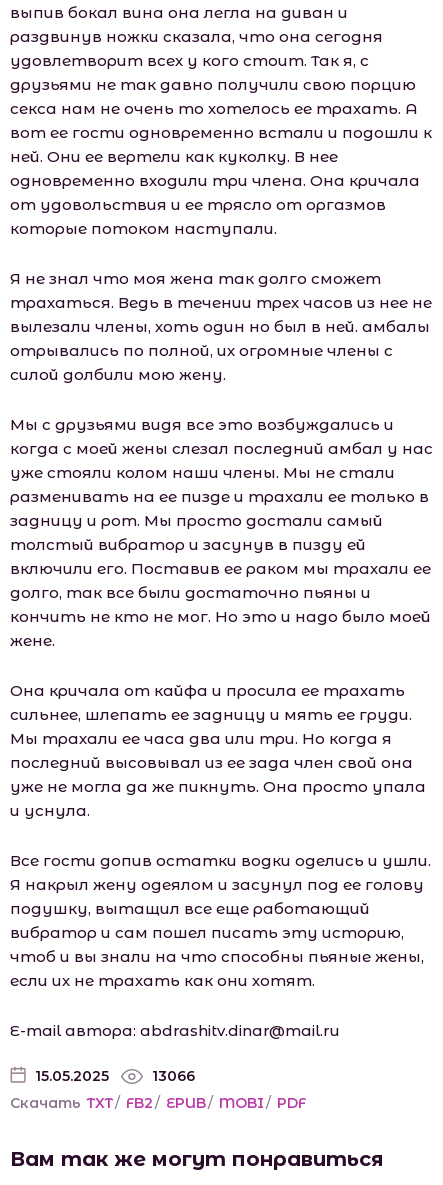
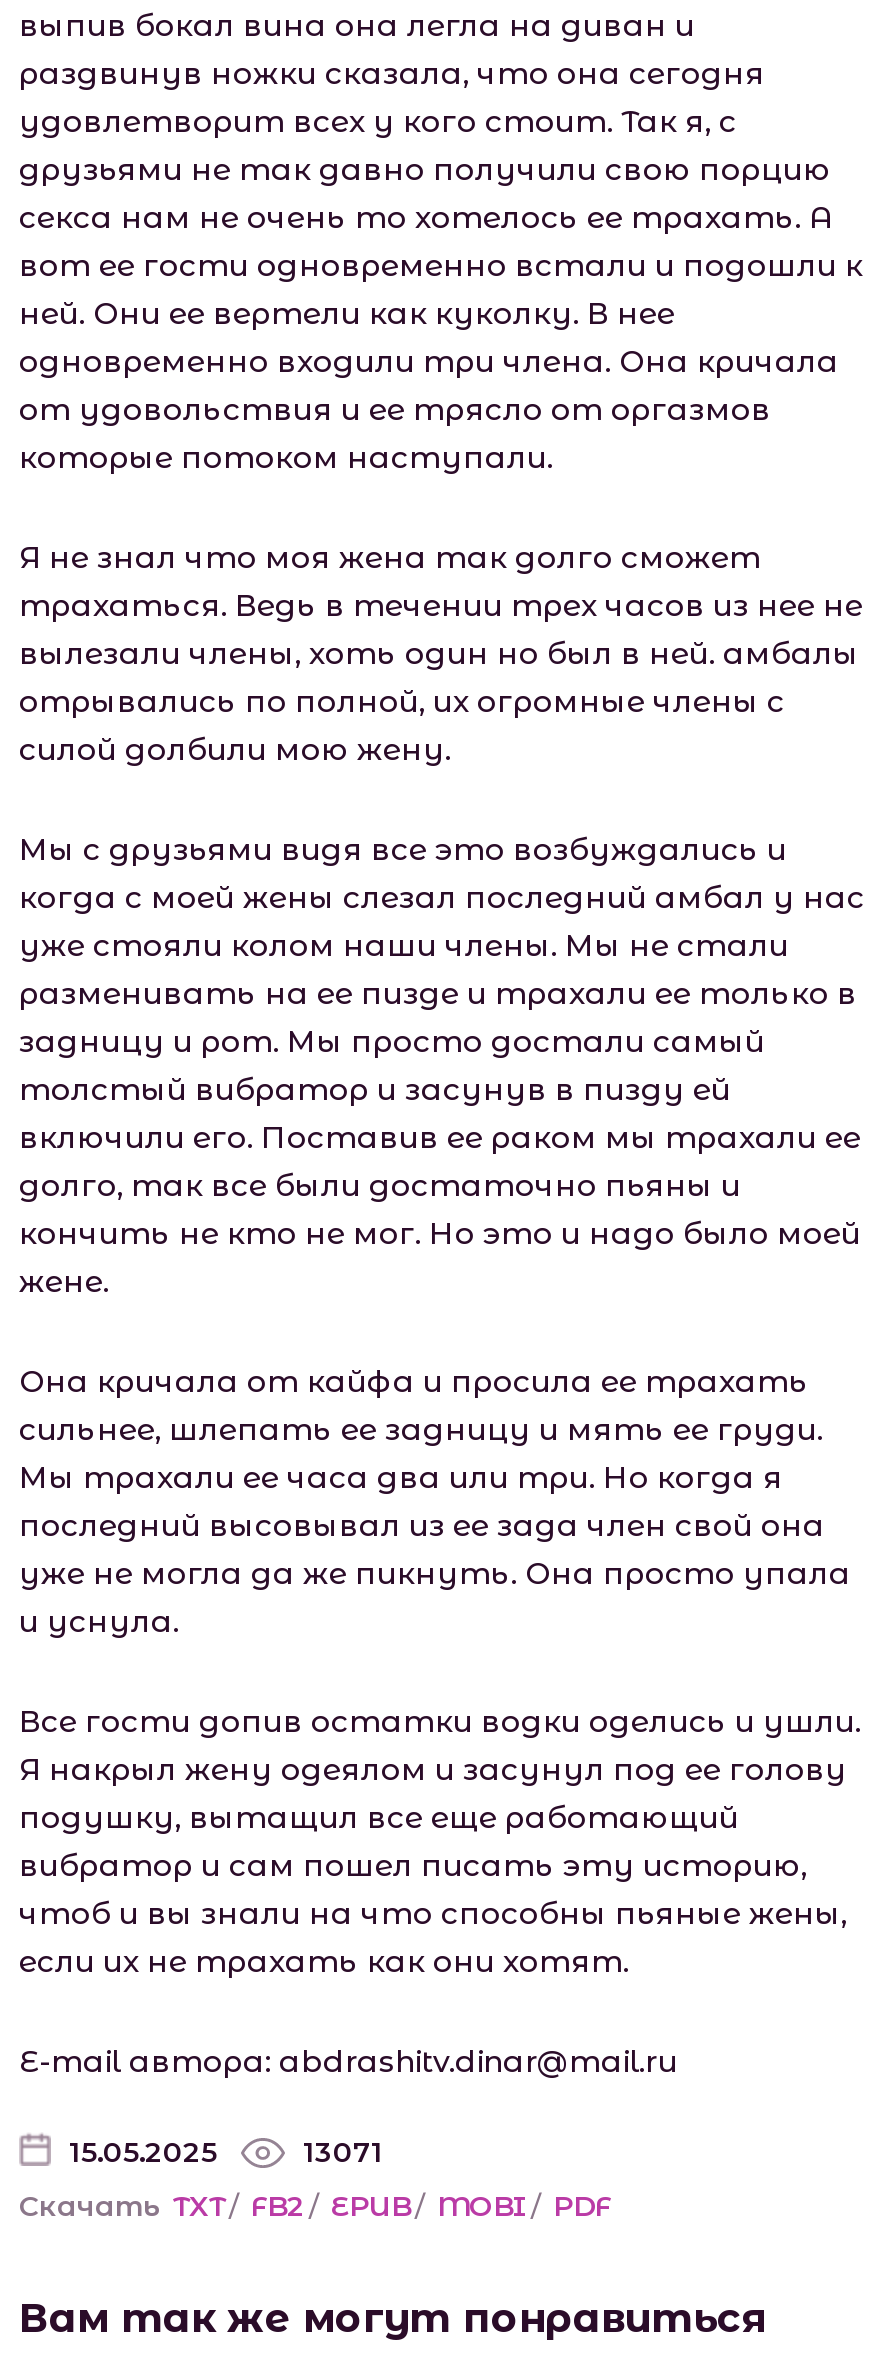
- 13066
+ 13071
